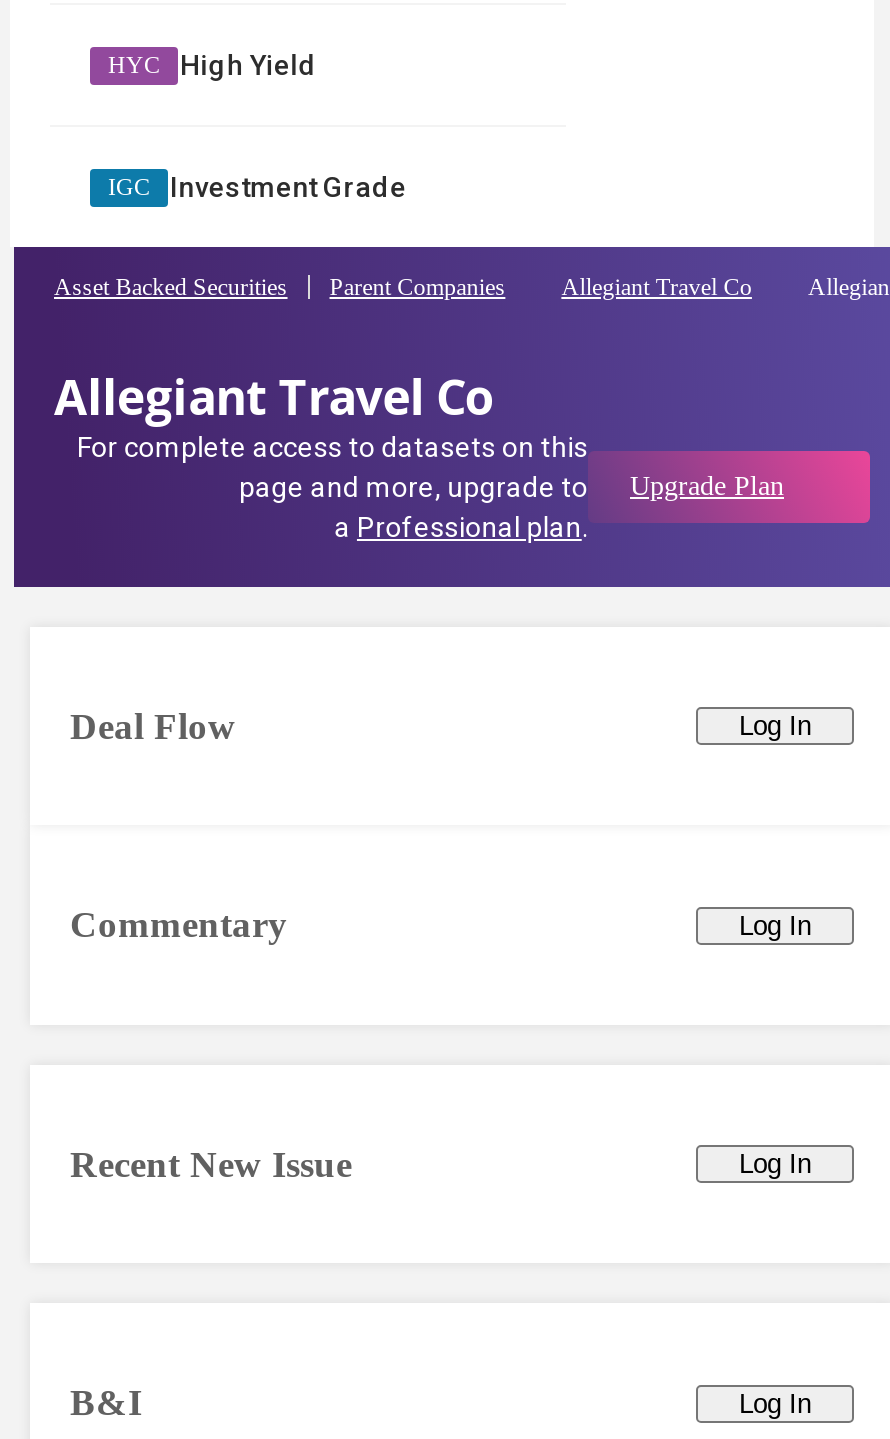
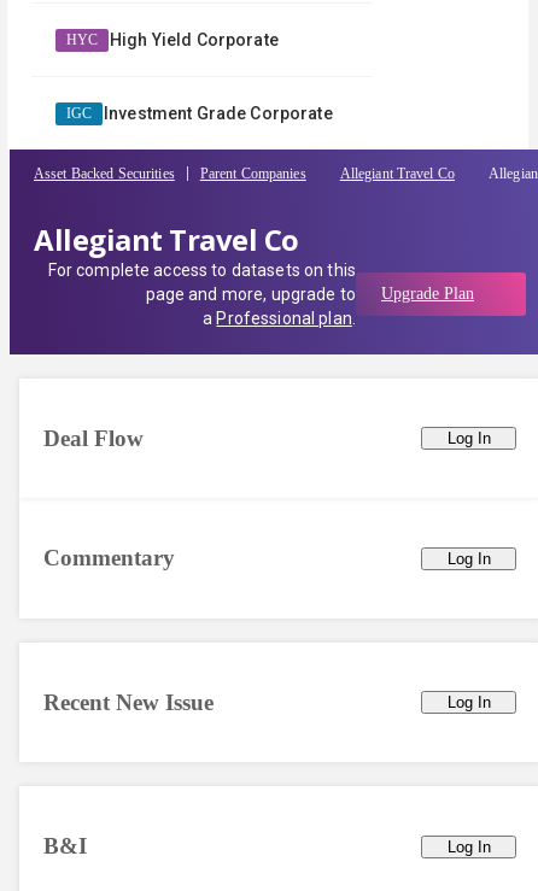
- High Yield
+ High Yield Corporate

- Investment Grade
+ Investment Grade Corporate
